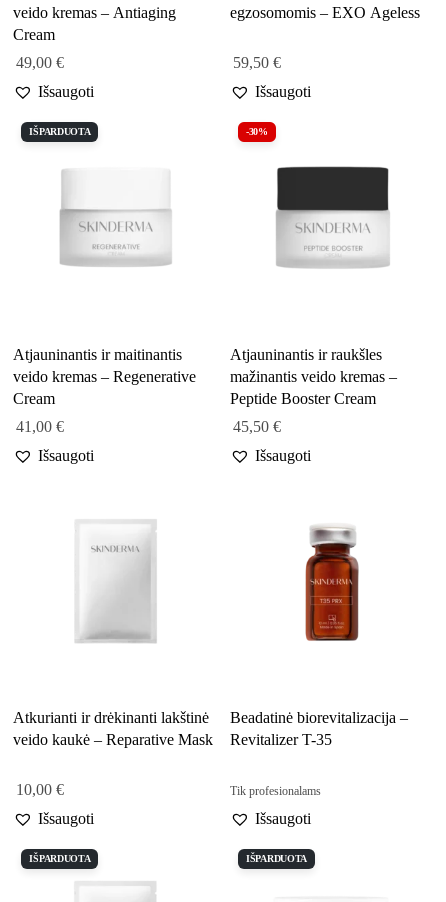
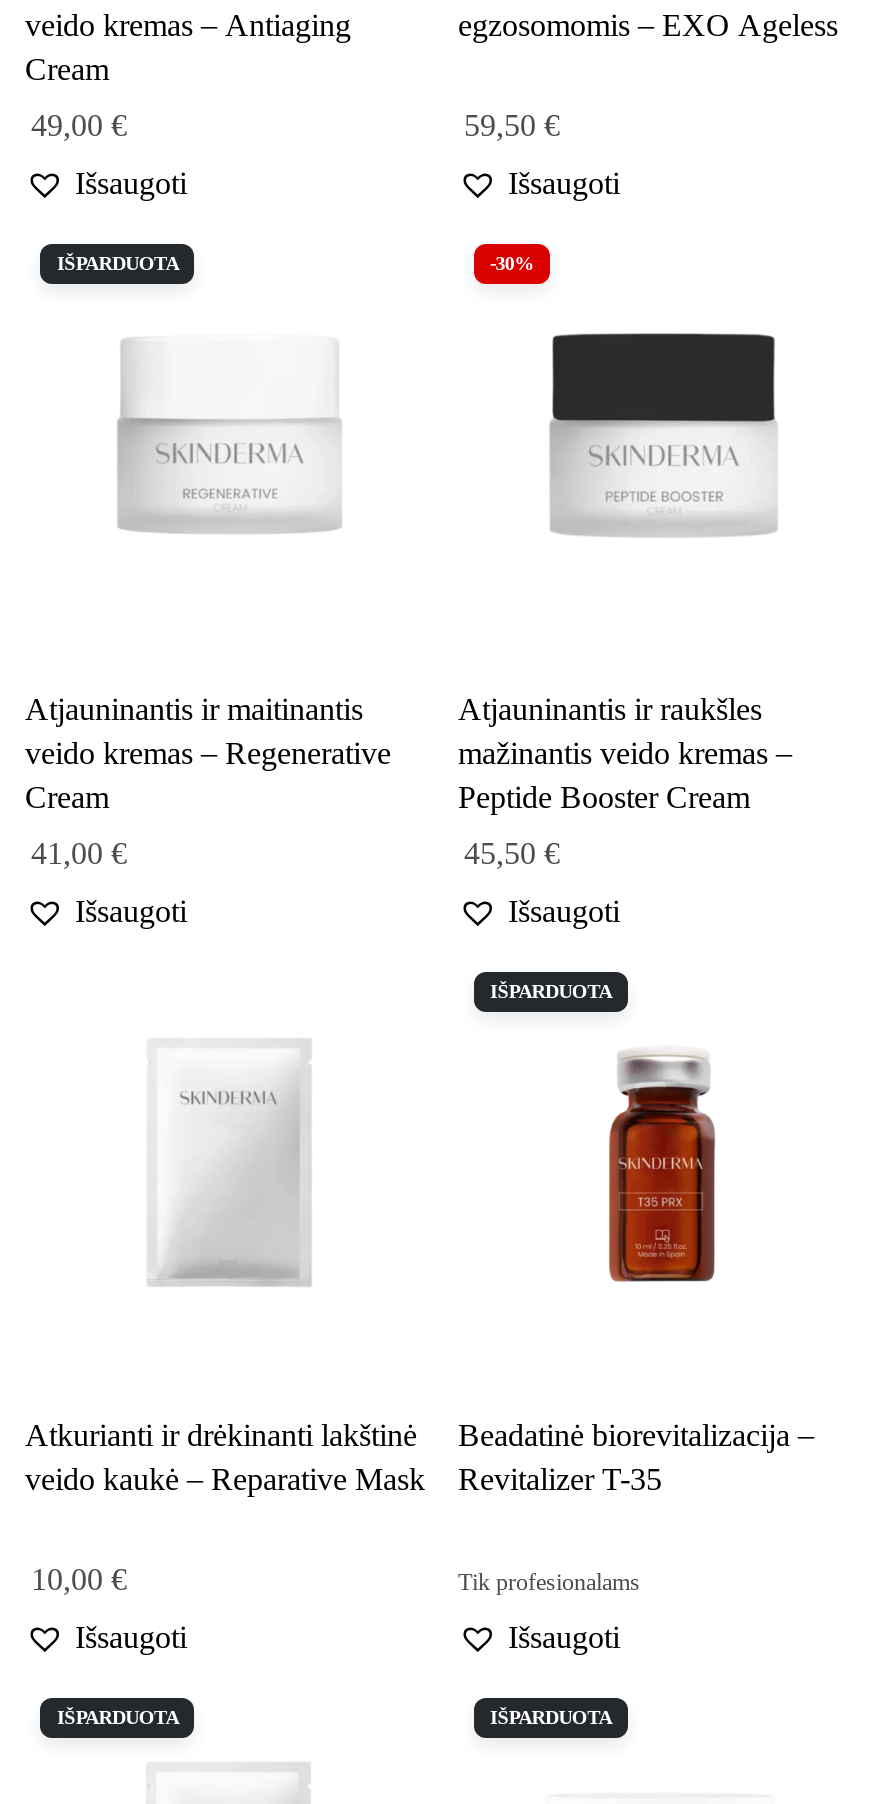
+ IŠPARDUOTA
